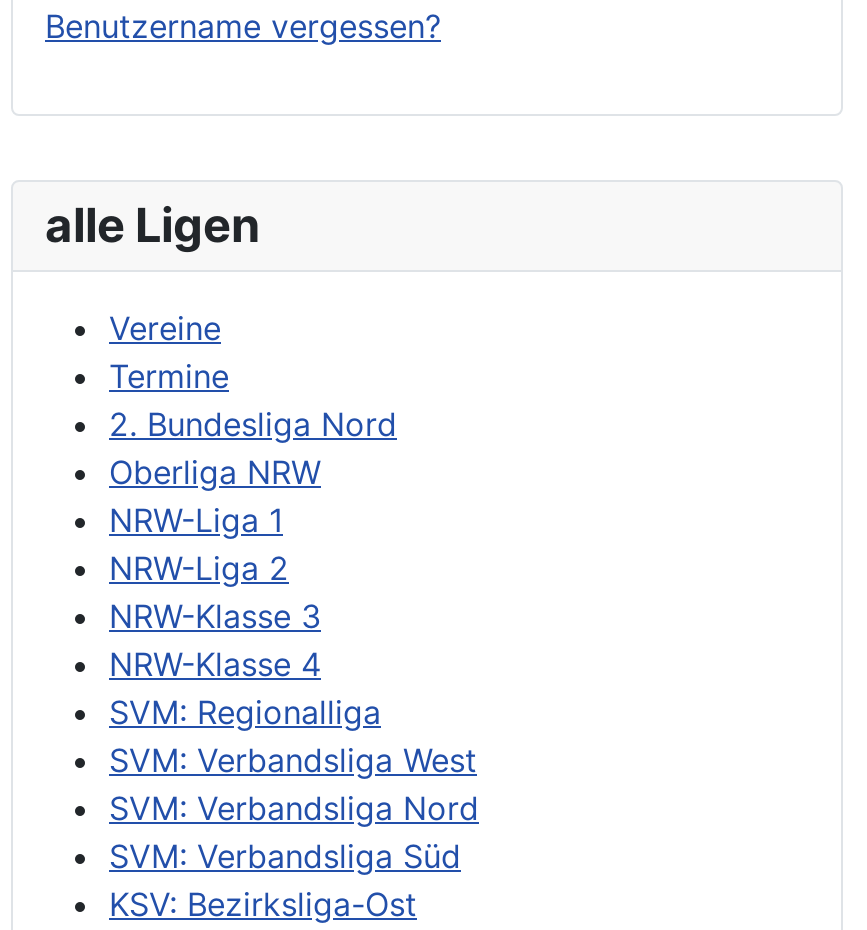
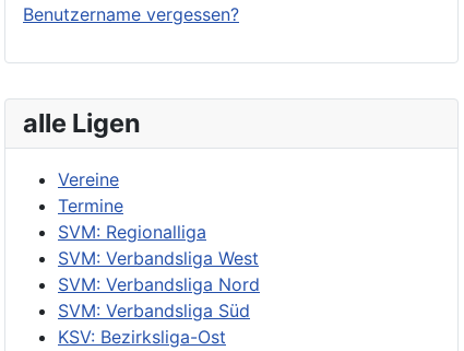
- 2. Bundesliga Nord
- Oberliga NRW
- NRW-Liga 1
- NRW-Liga 2
- NRW-Klasse 3
- NRW-Klasse 4
